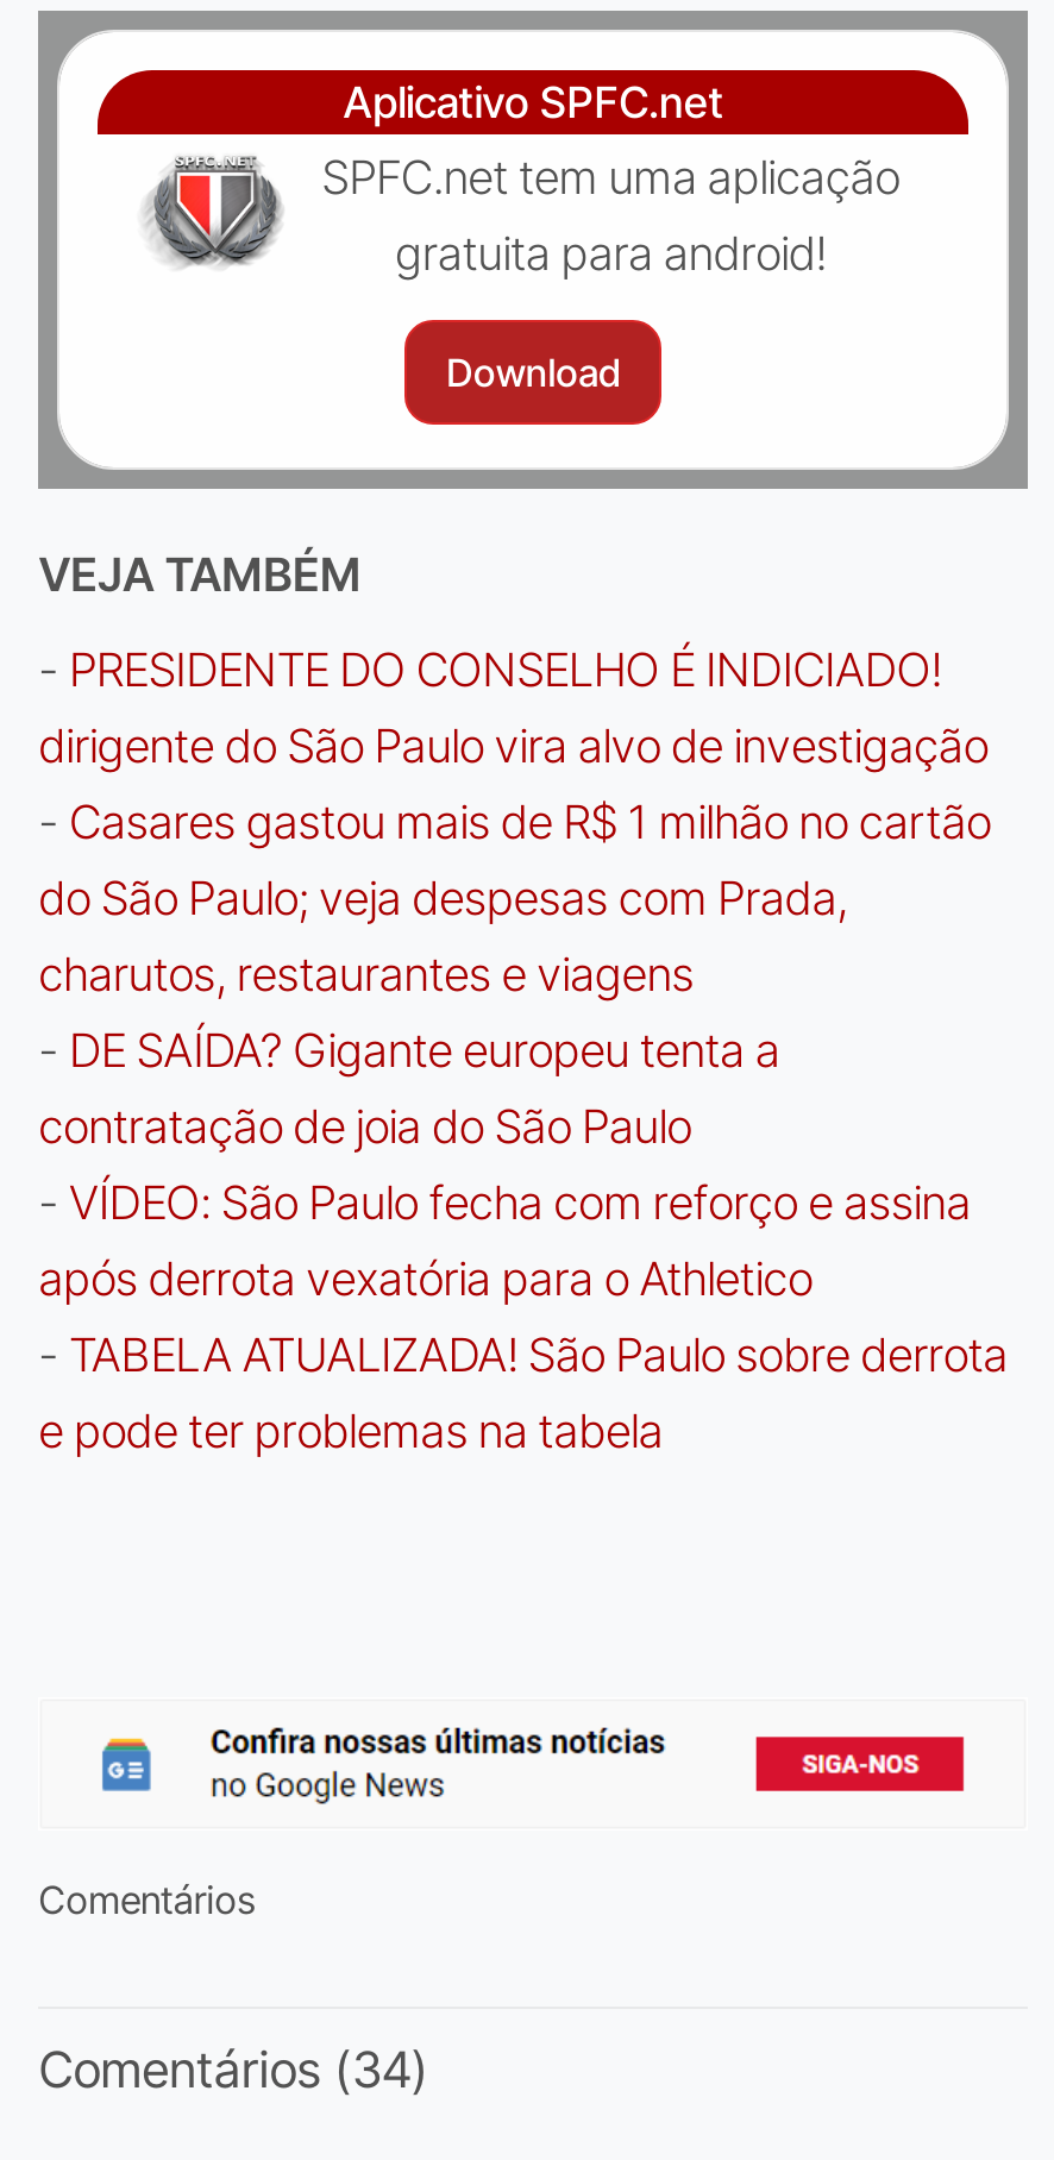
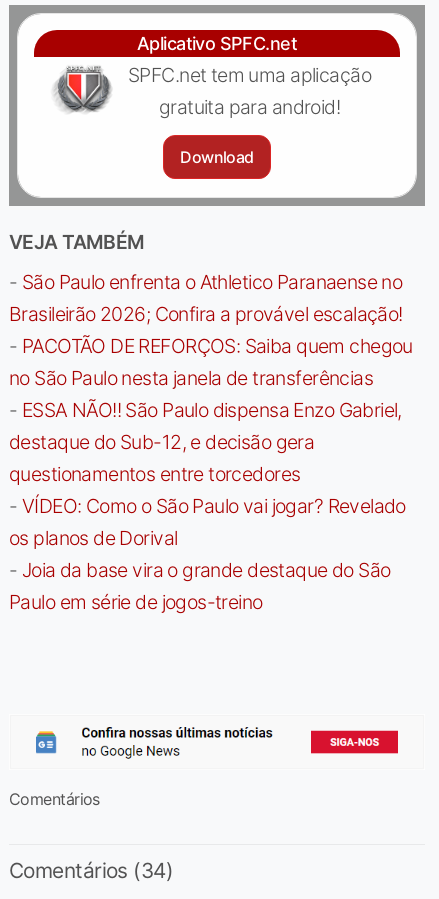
- - PRESIDENTE DO CONSELHO É INDICIADO!
- dirigente do São Paulo vira alvo de investigação
- - Casares gastou mais de R$ 1 milhão no cartão
- do São Paulo; veja despesas com Prada,
- charutos, restaurantes e viagens
- - DE SAÍDA? Gigante europeu tenta a
- contratação de joia do São Paulo
- - VÍDEO: São Paulo fecha com reforço e assina
- após derrota vexatória para o Athletico
- - TABELA ATUALIZADA! São Paulo sobre derrota
- e pode ter problemas na tabela
+ - São Paulo enfrenta o Athletico Paranaense no
+ Brasileirão 2026; Confira a provável escalação!
+ - PACOTÃO DE REFORÇOS: Saiba quem chegou
+ no São Paulo nesta janela de transferências
+ - ESSA NÃO!! São Paulo dispensa Enzo Gabriel,
+ destaque do Sub-12, e decisão gera
+ questionamentos entre torcedores
+ - VÍDEO: Como o São Paulo vai jogar? Revelado
+ os planos de Dorival
+ - Joia da base vira o grande destaque do São
+ Paulo em série de jogos-treino
